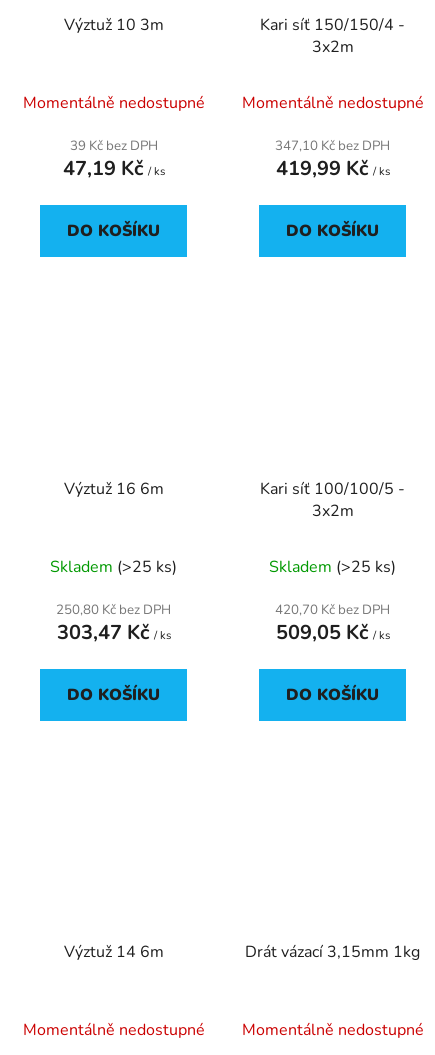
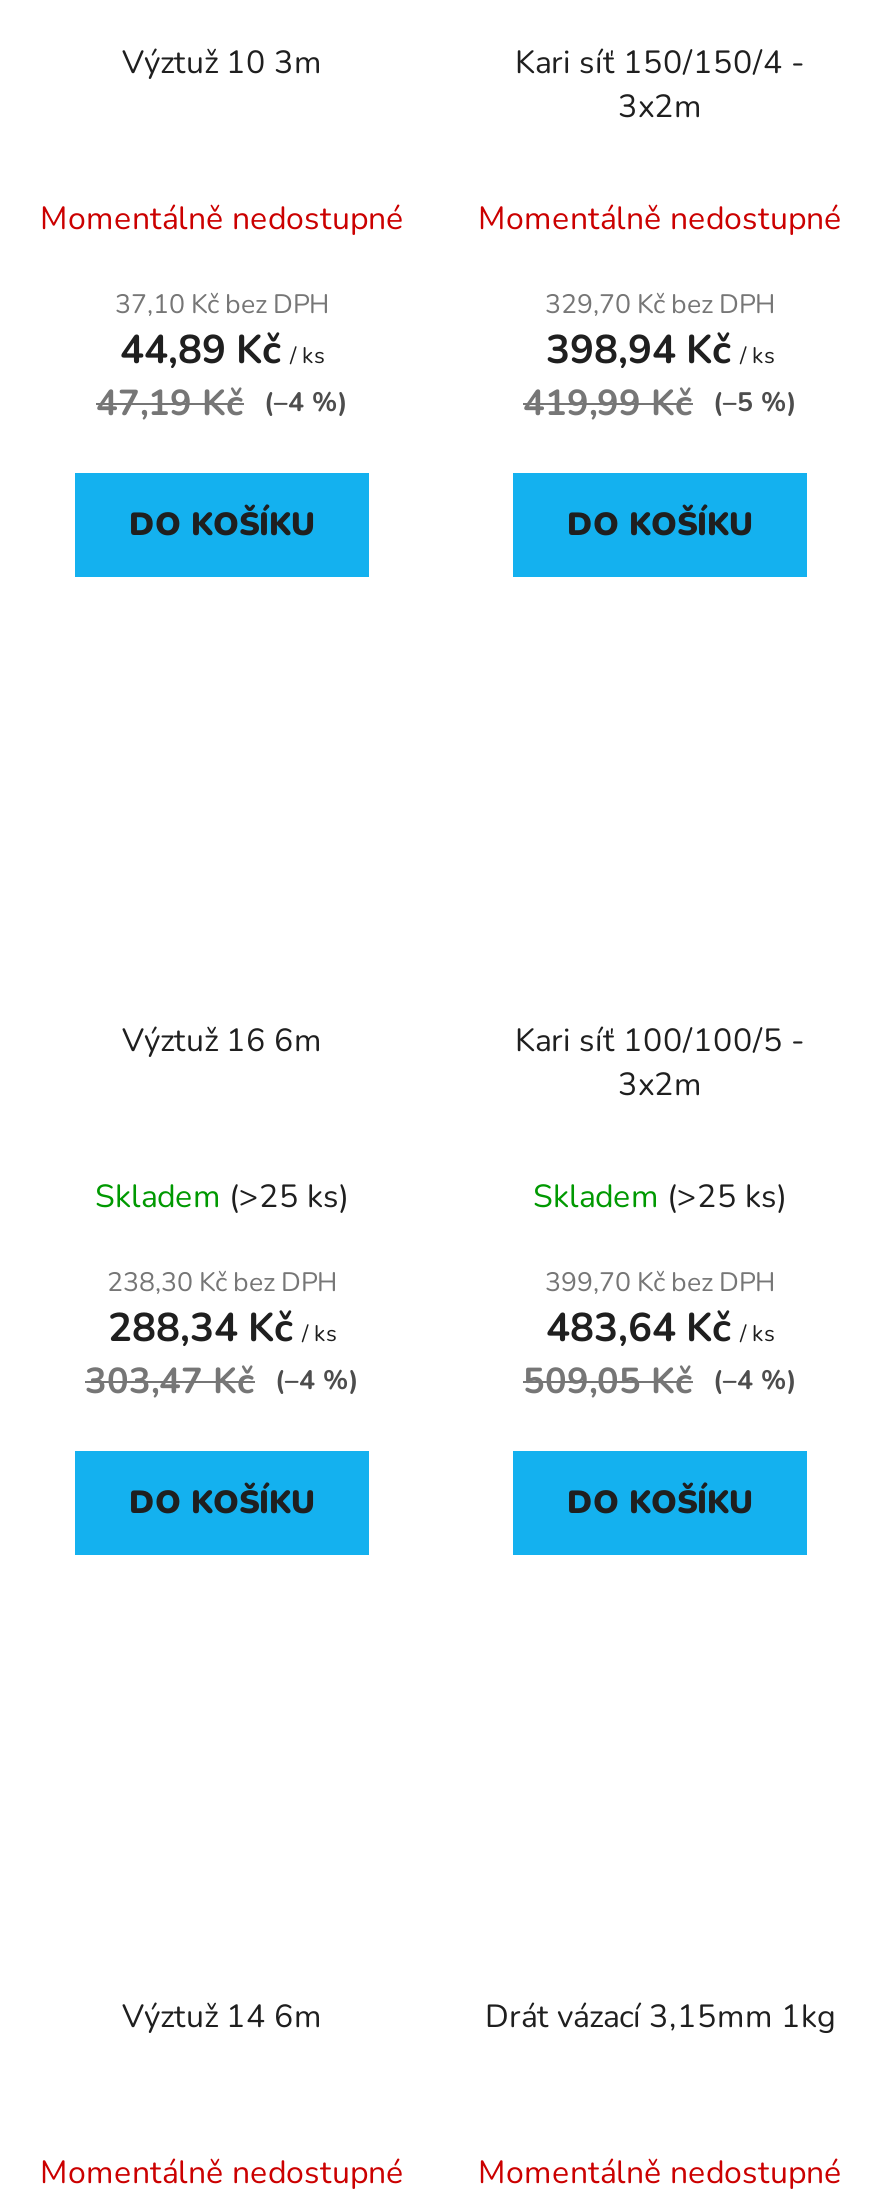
- 39 Kč bez DPH
- 47,19 Kč / ks
+ 37,10 Kč bez DPH
+ 44,89 Kč / ks
+ 47,19 Kč (–4 %)

- 347,10 Kč bez DPH
- 419,99 Kč / ks
+ 329,70 Kč bez DPH
+ 398,94 Kč / ks
+ 419,99 Kč (–5 %)

- 250,80 Kč bez DPH
- 303,47 Kč / ks
+ 238,30 Kč bez DPH
+ 288,34 Kč / ks
+ 303,47 Kč (–4 %)

- 420,70 Kč bez DPH
- 509,05 Kč / ks
+ 399,70 Kč bez DPH
+ 483,64 Kč / ks
+ 509,05 Kč (–4 %)
